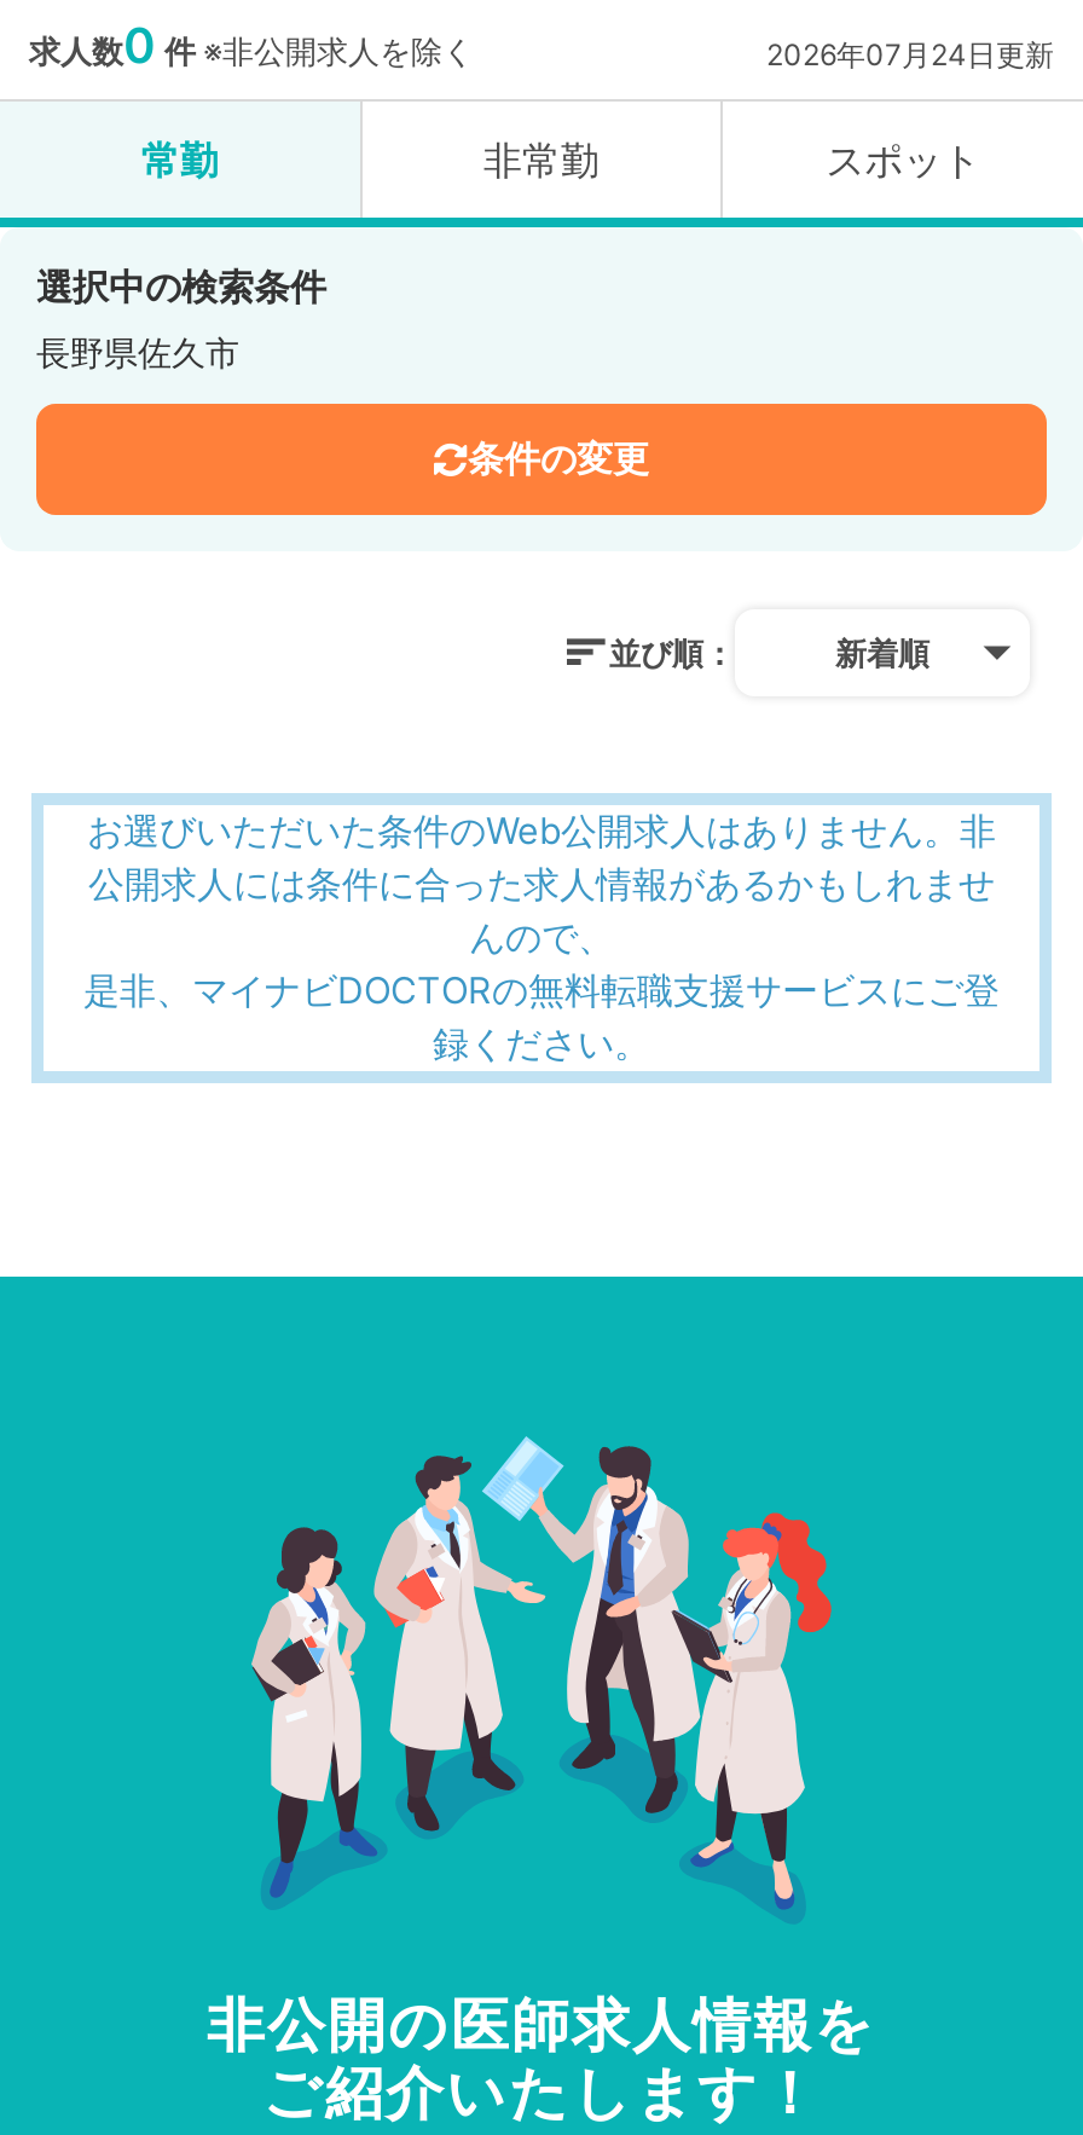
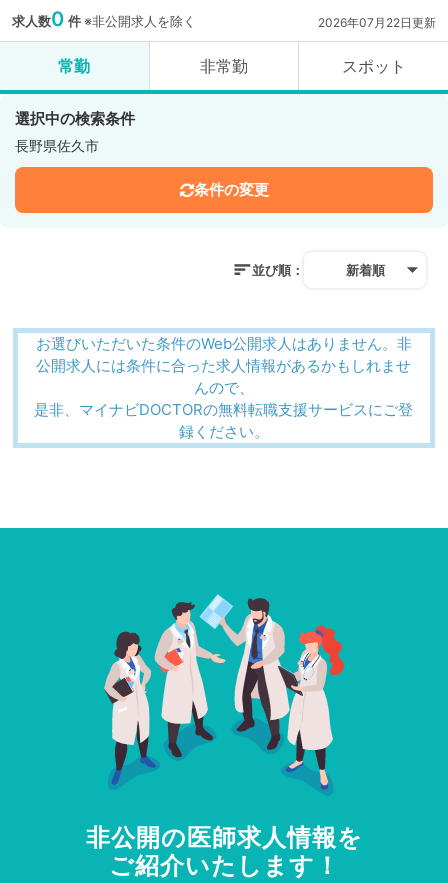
- 2026年07月24日更新
+ 2026年07月22日更新
